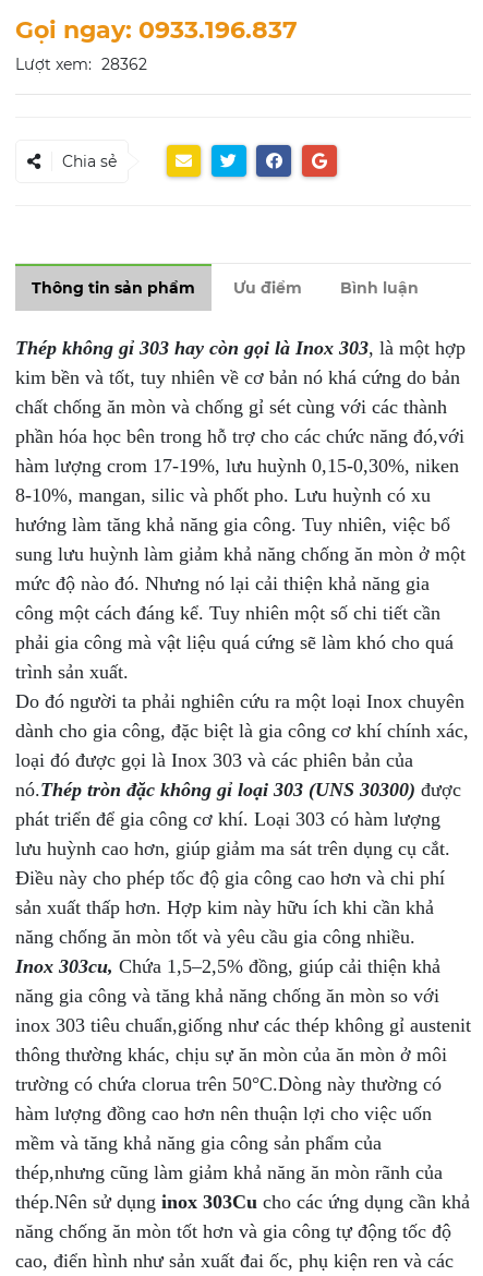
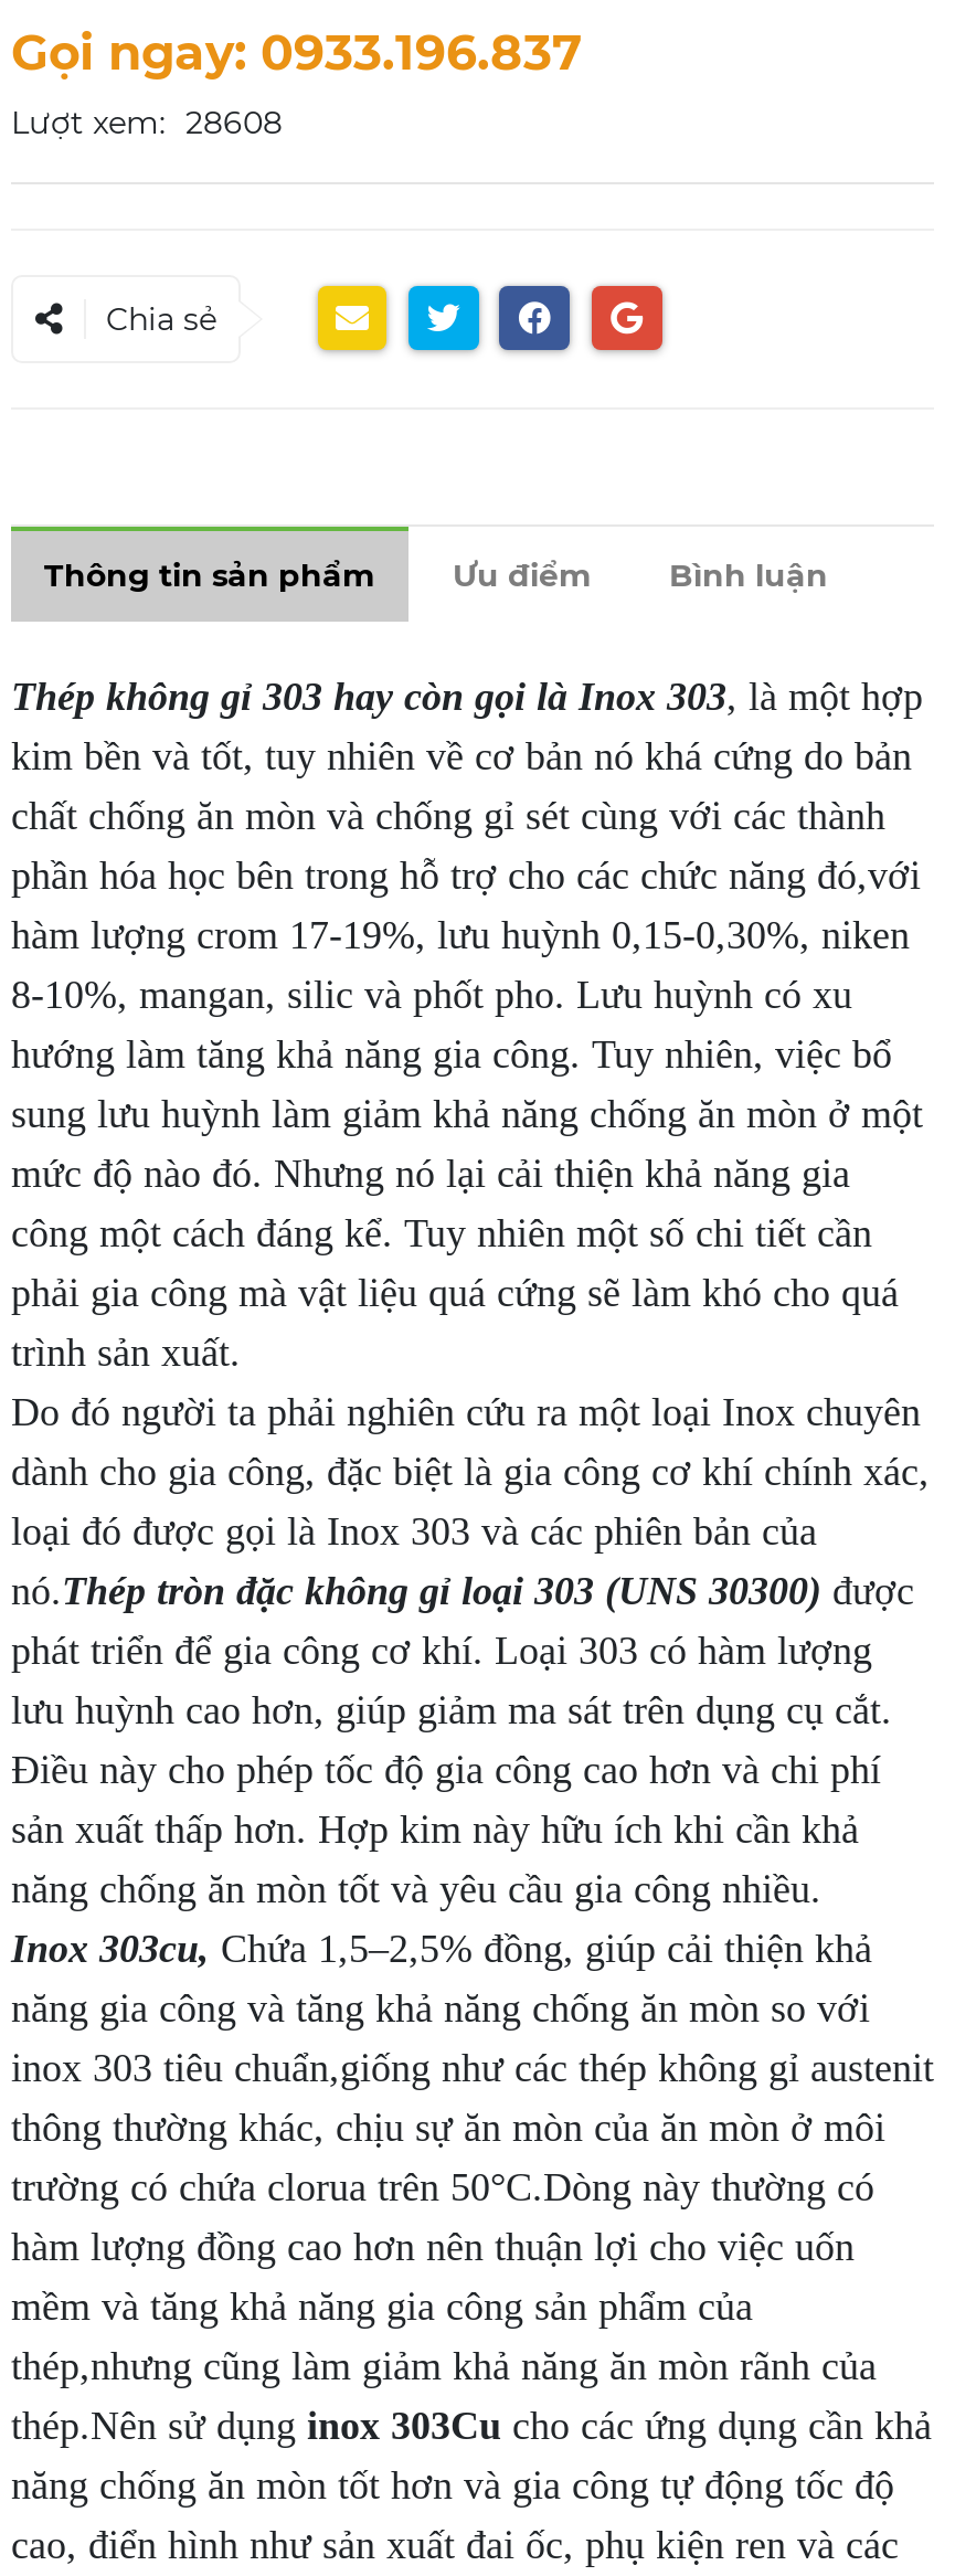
- Lượt xem: 28362
+ Lượt xem: 28608
